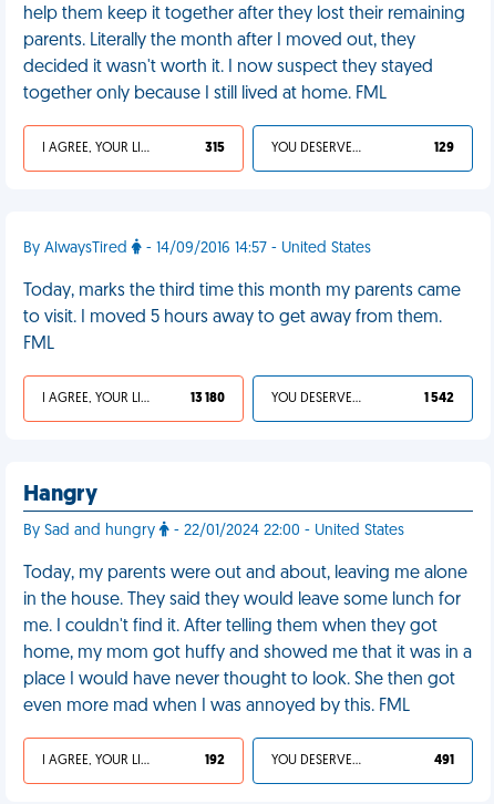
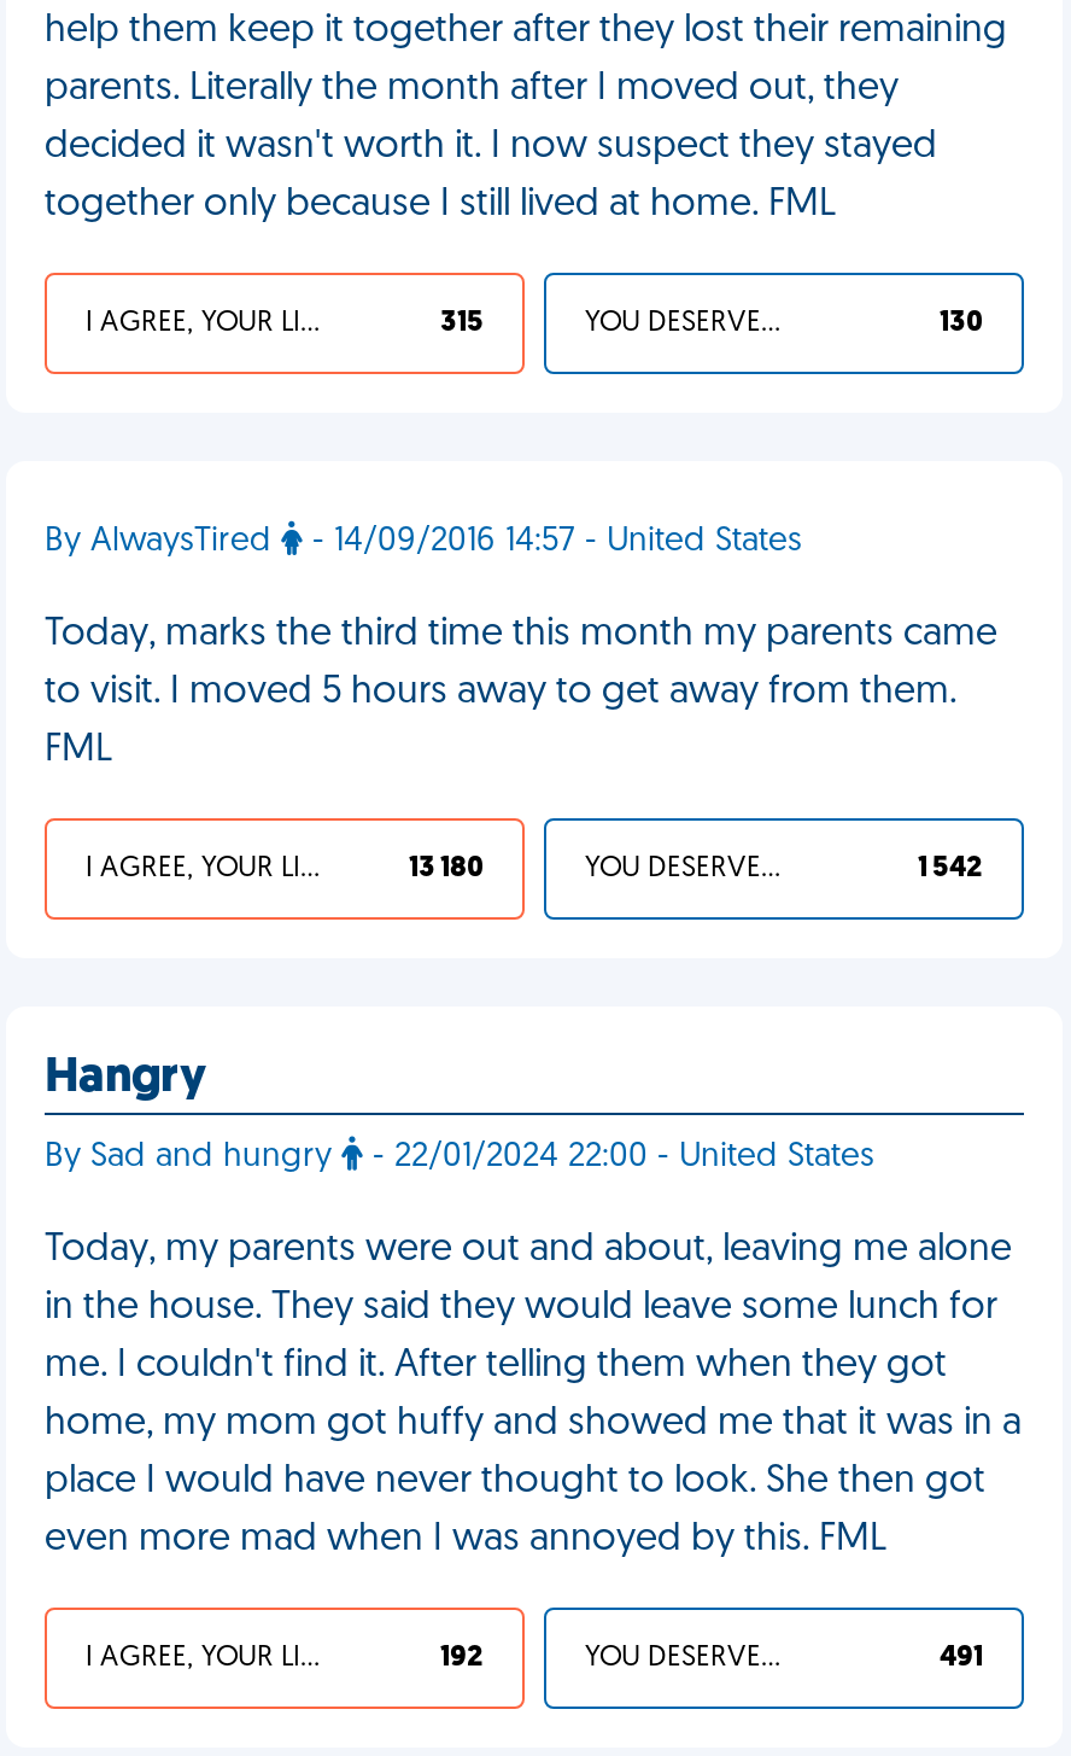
- 129
+ 130
